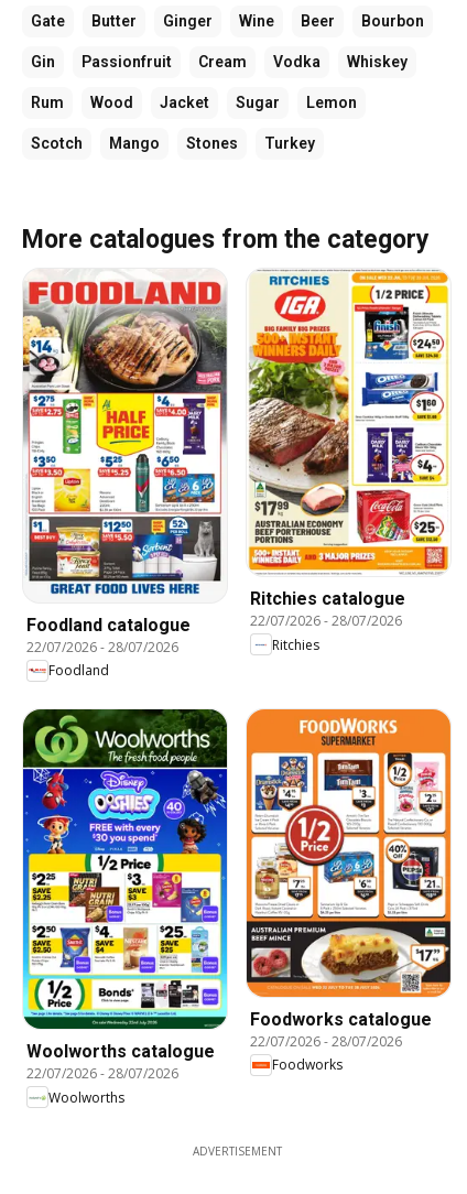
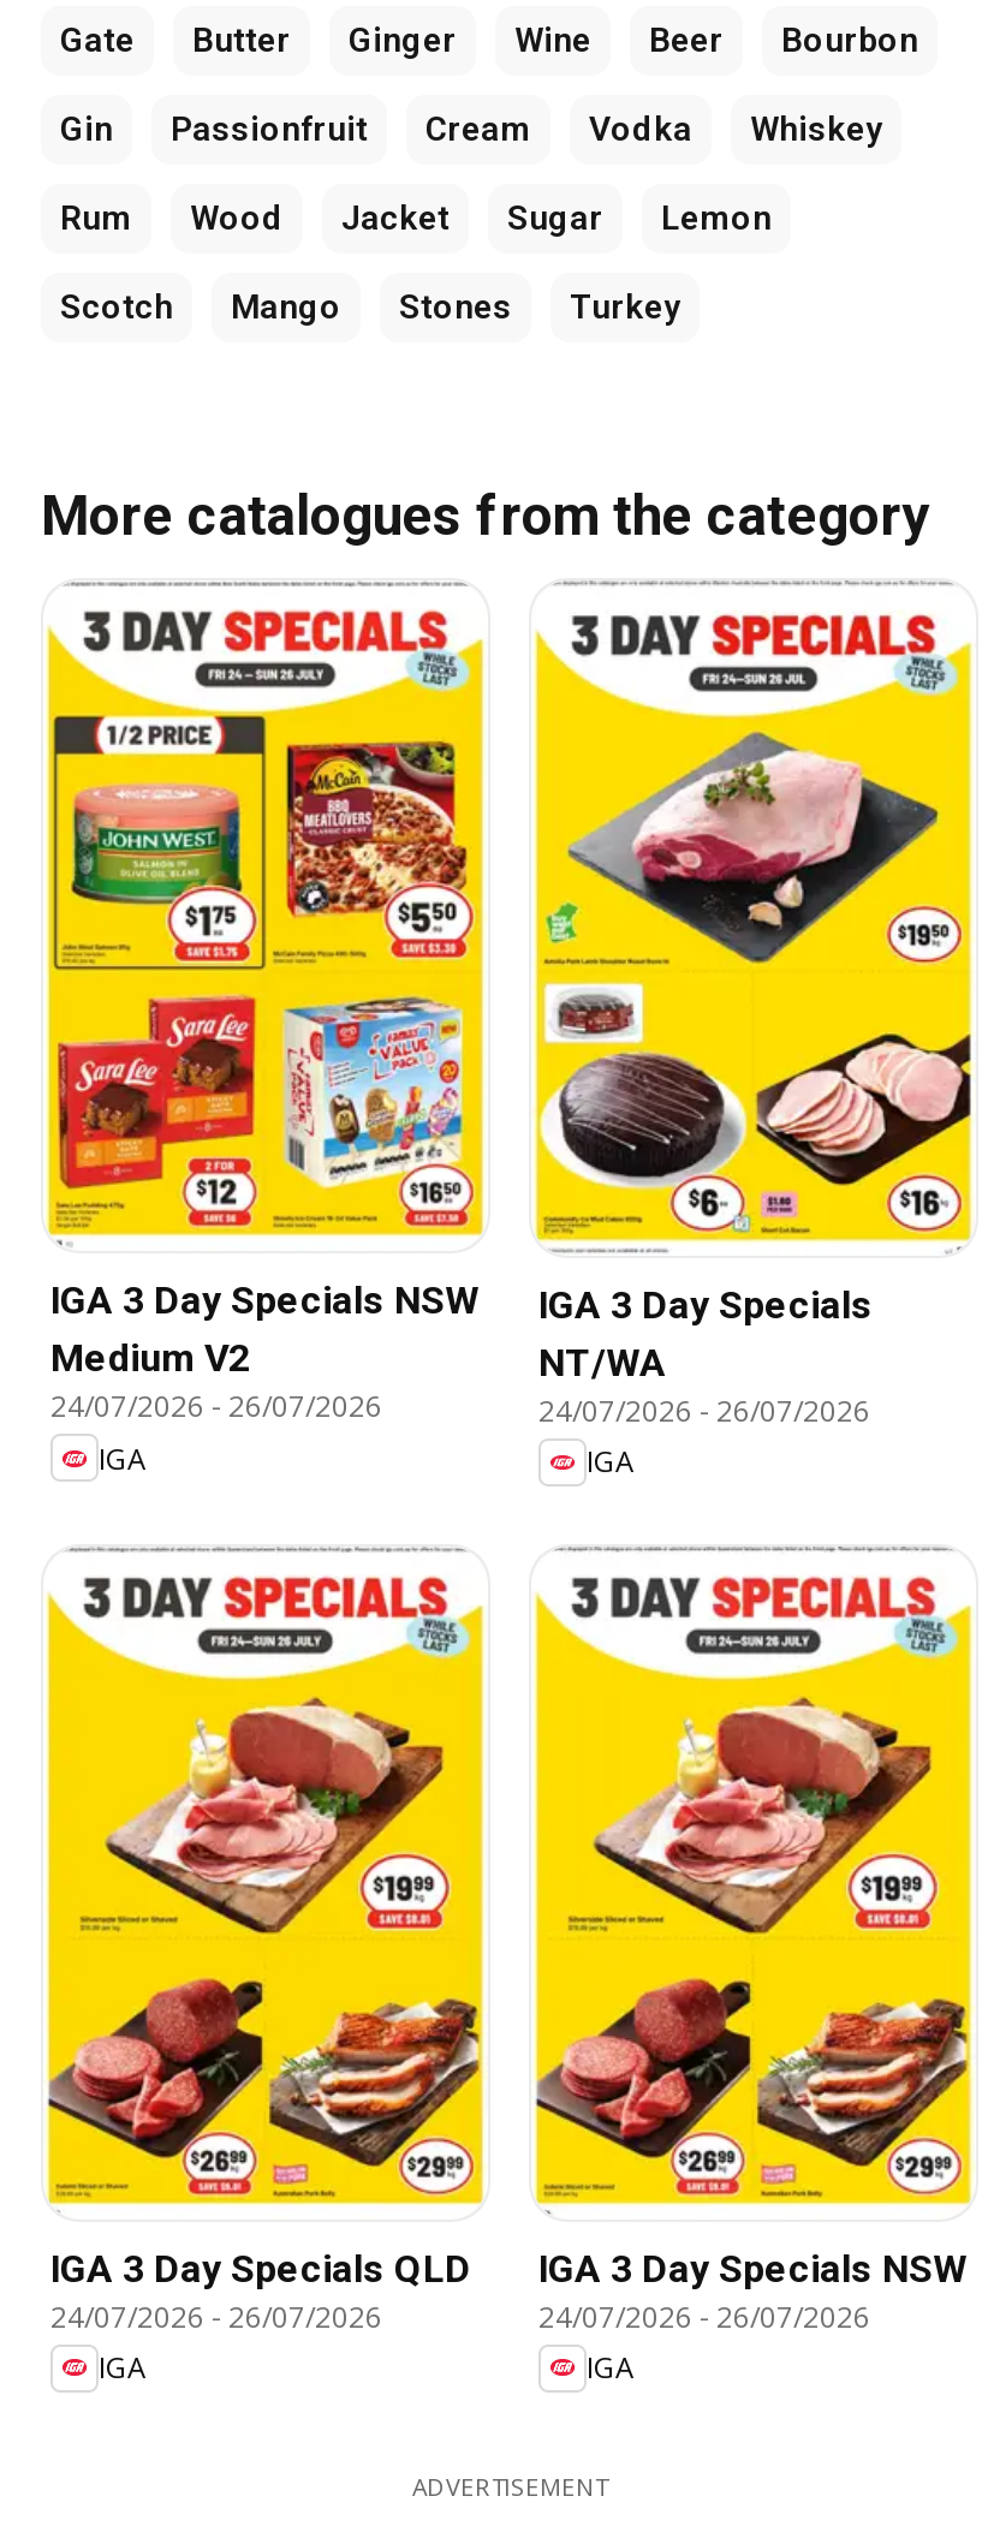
- [image]
- Ritchies catalogue
- 22/07/2026 - 28/07/2026
- Ritchies
+ [image]
+ IGA 3 Day Specials
+ NT/WA
+ 24/07/2026 - 26/07/2026
+ IGA

- [image]
- Foodland catalogue
- 22/07/2026 - 28/07/2026
- Foodland
+ [image]
+ IGA 3 Day Specials NSW
+ Medium V2
+ 24/07/2026 - 26/07/2026
+ IGA

- [image]
- Woolworths catalogue
- 22/07/2026 - 28/07/2026
- Woolworths
+ [image]
+ IGA 3 Day Specials QLD
+ 24/07/2026 - 26/07/2026
+ IGA

- [image]
- Foodworks catalogue
- 22/07/2026 - 28/07/2026
- Foodworks
+ [image]
+ IGA 3 Day Specials NSW
+ 24/07/2026 - 26/07/2026
+ IGA
